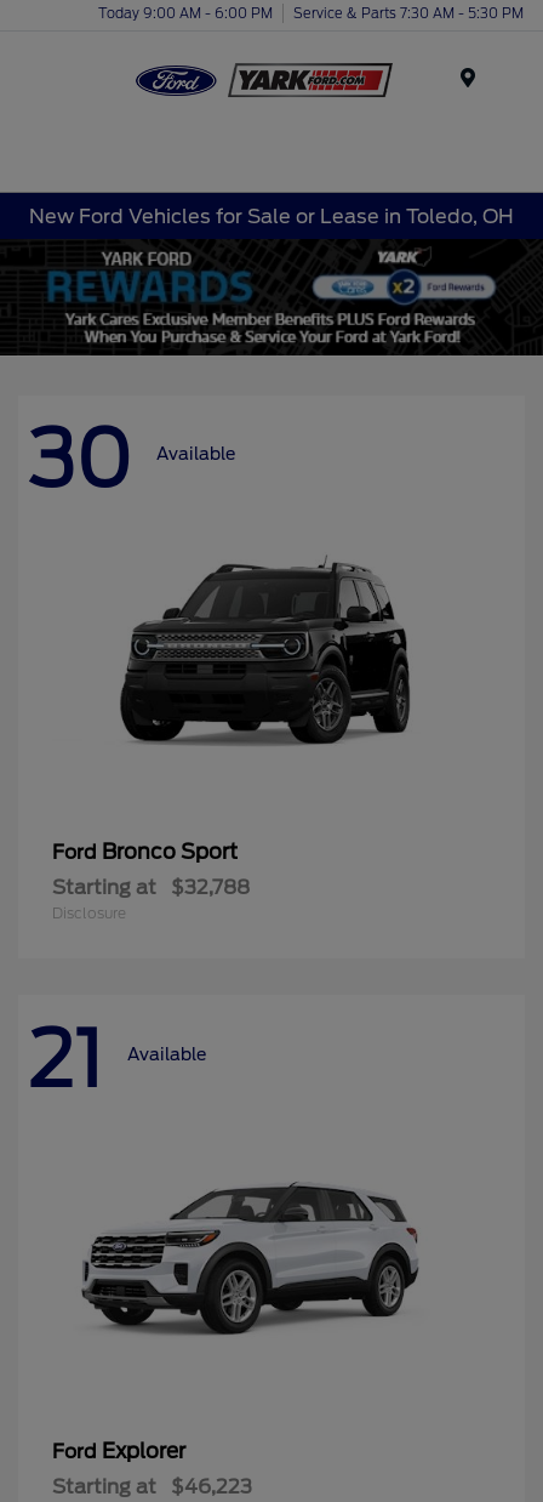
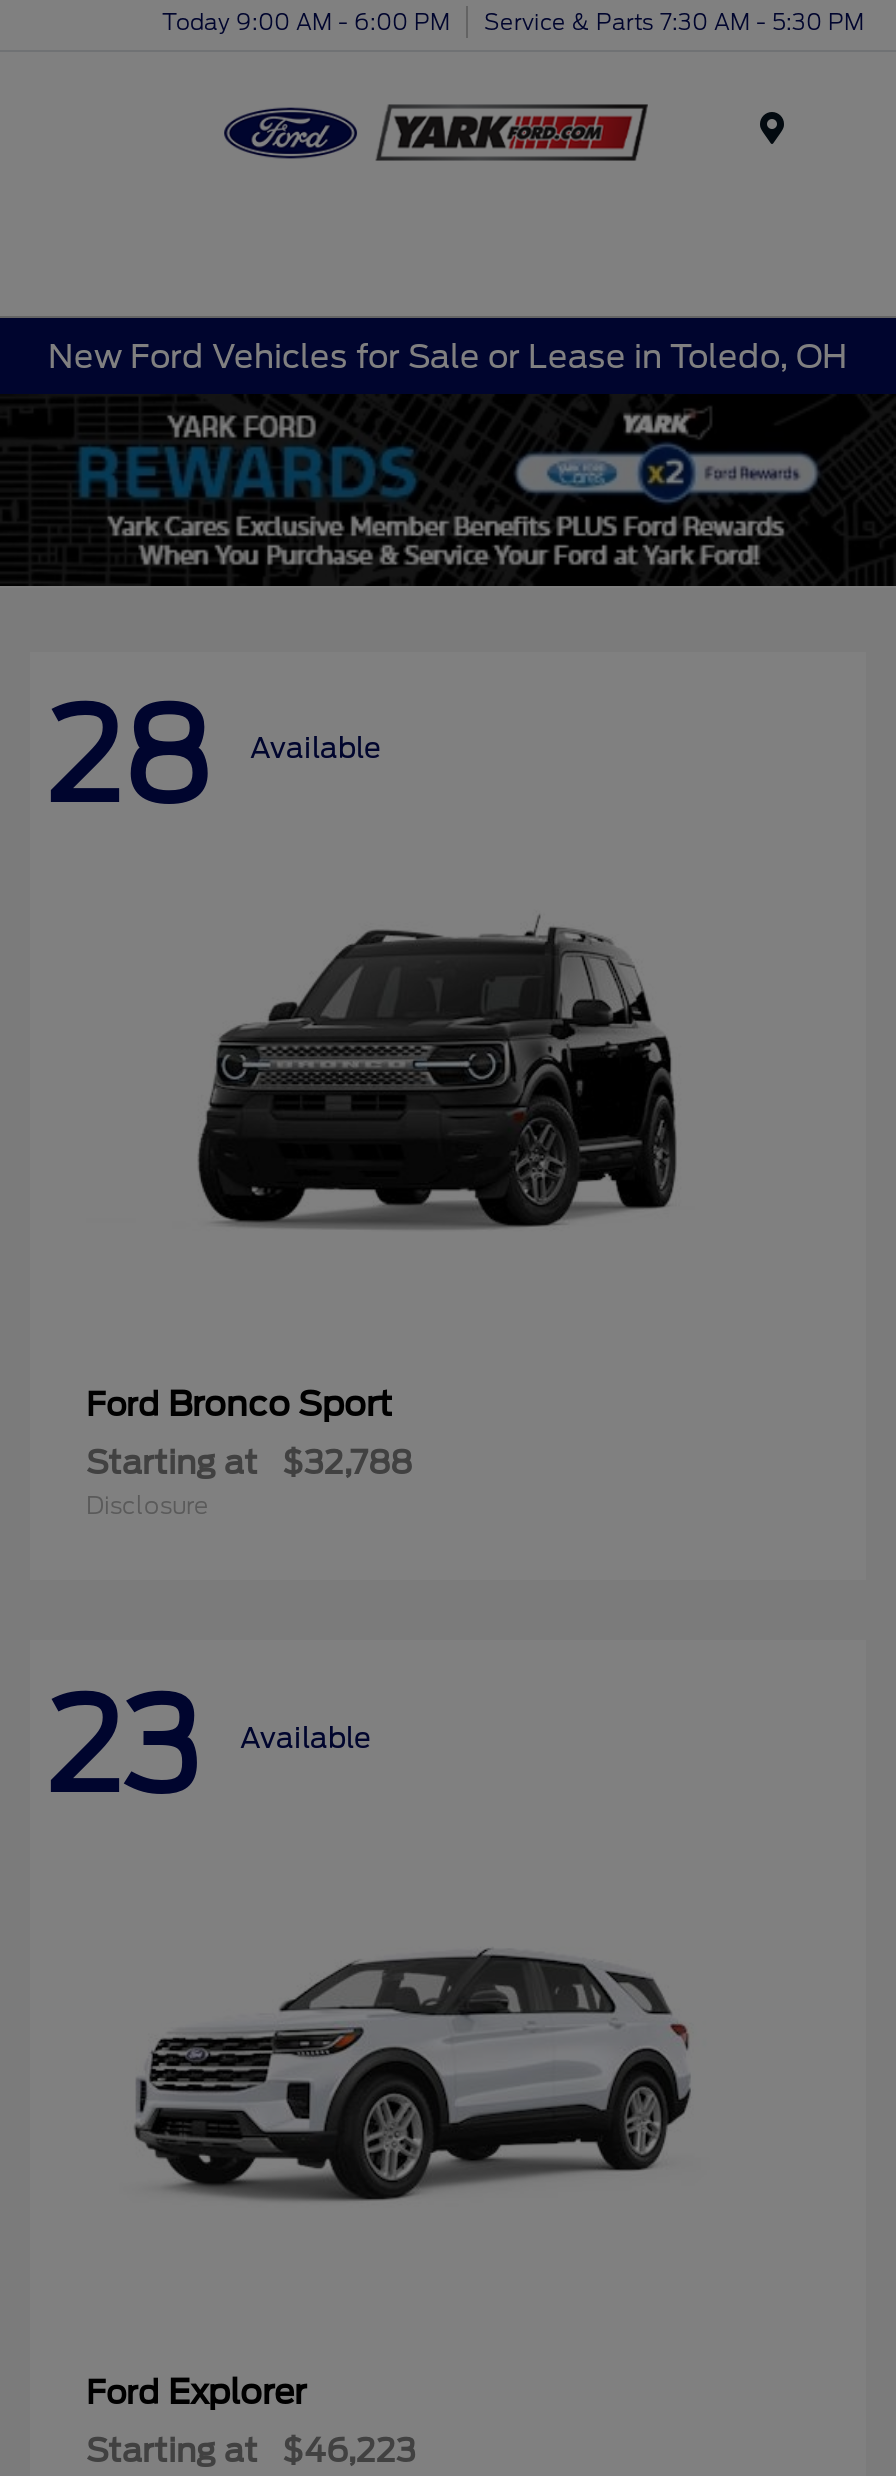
- 30 Available
+ 28 Available

- 21 Available
+ 23 Available
